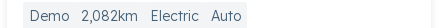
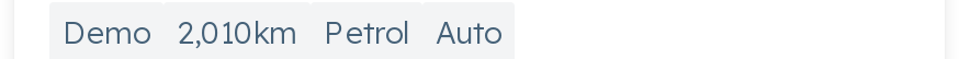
- 2,082km
- Electric
+ 2,010km
+ Petrol
